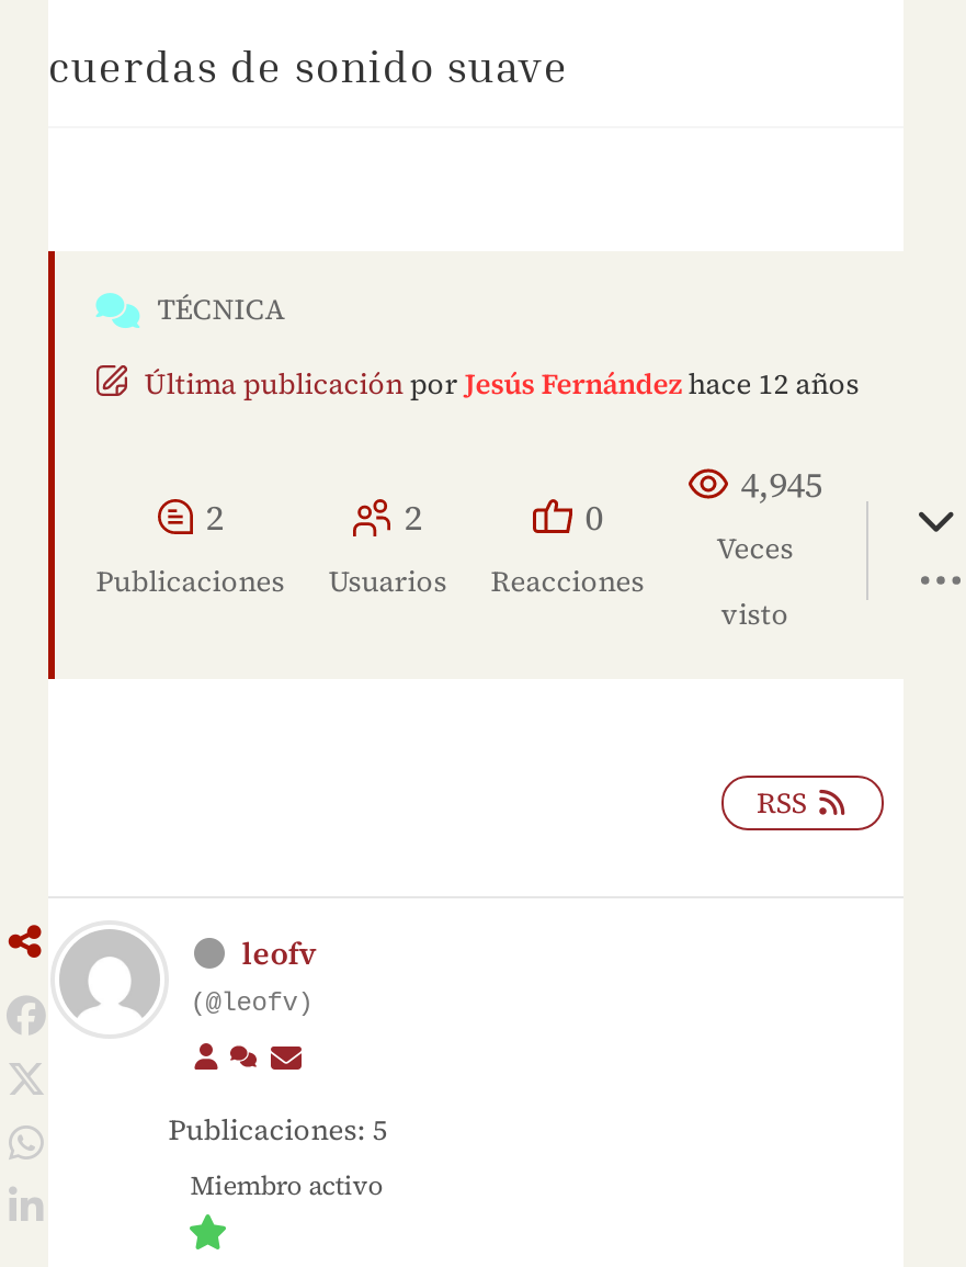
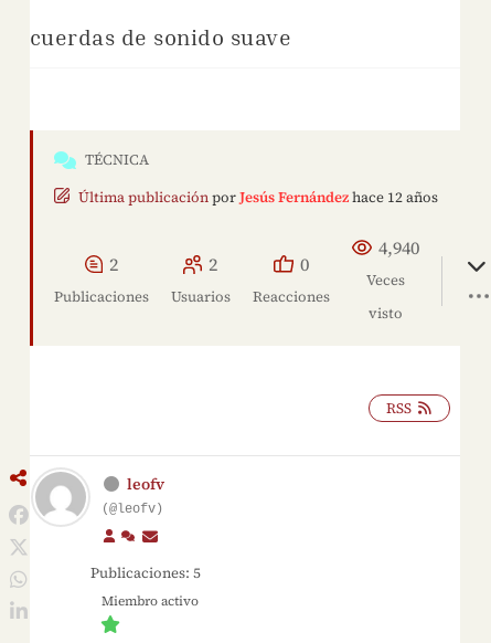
- 4,945
+ 4,940
